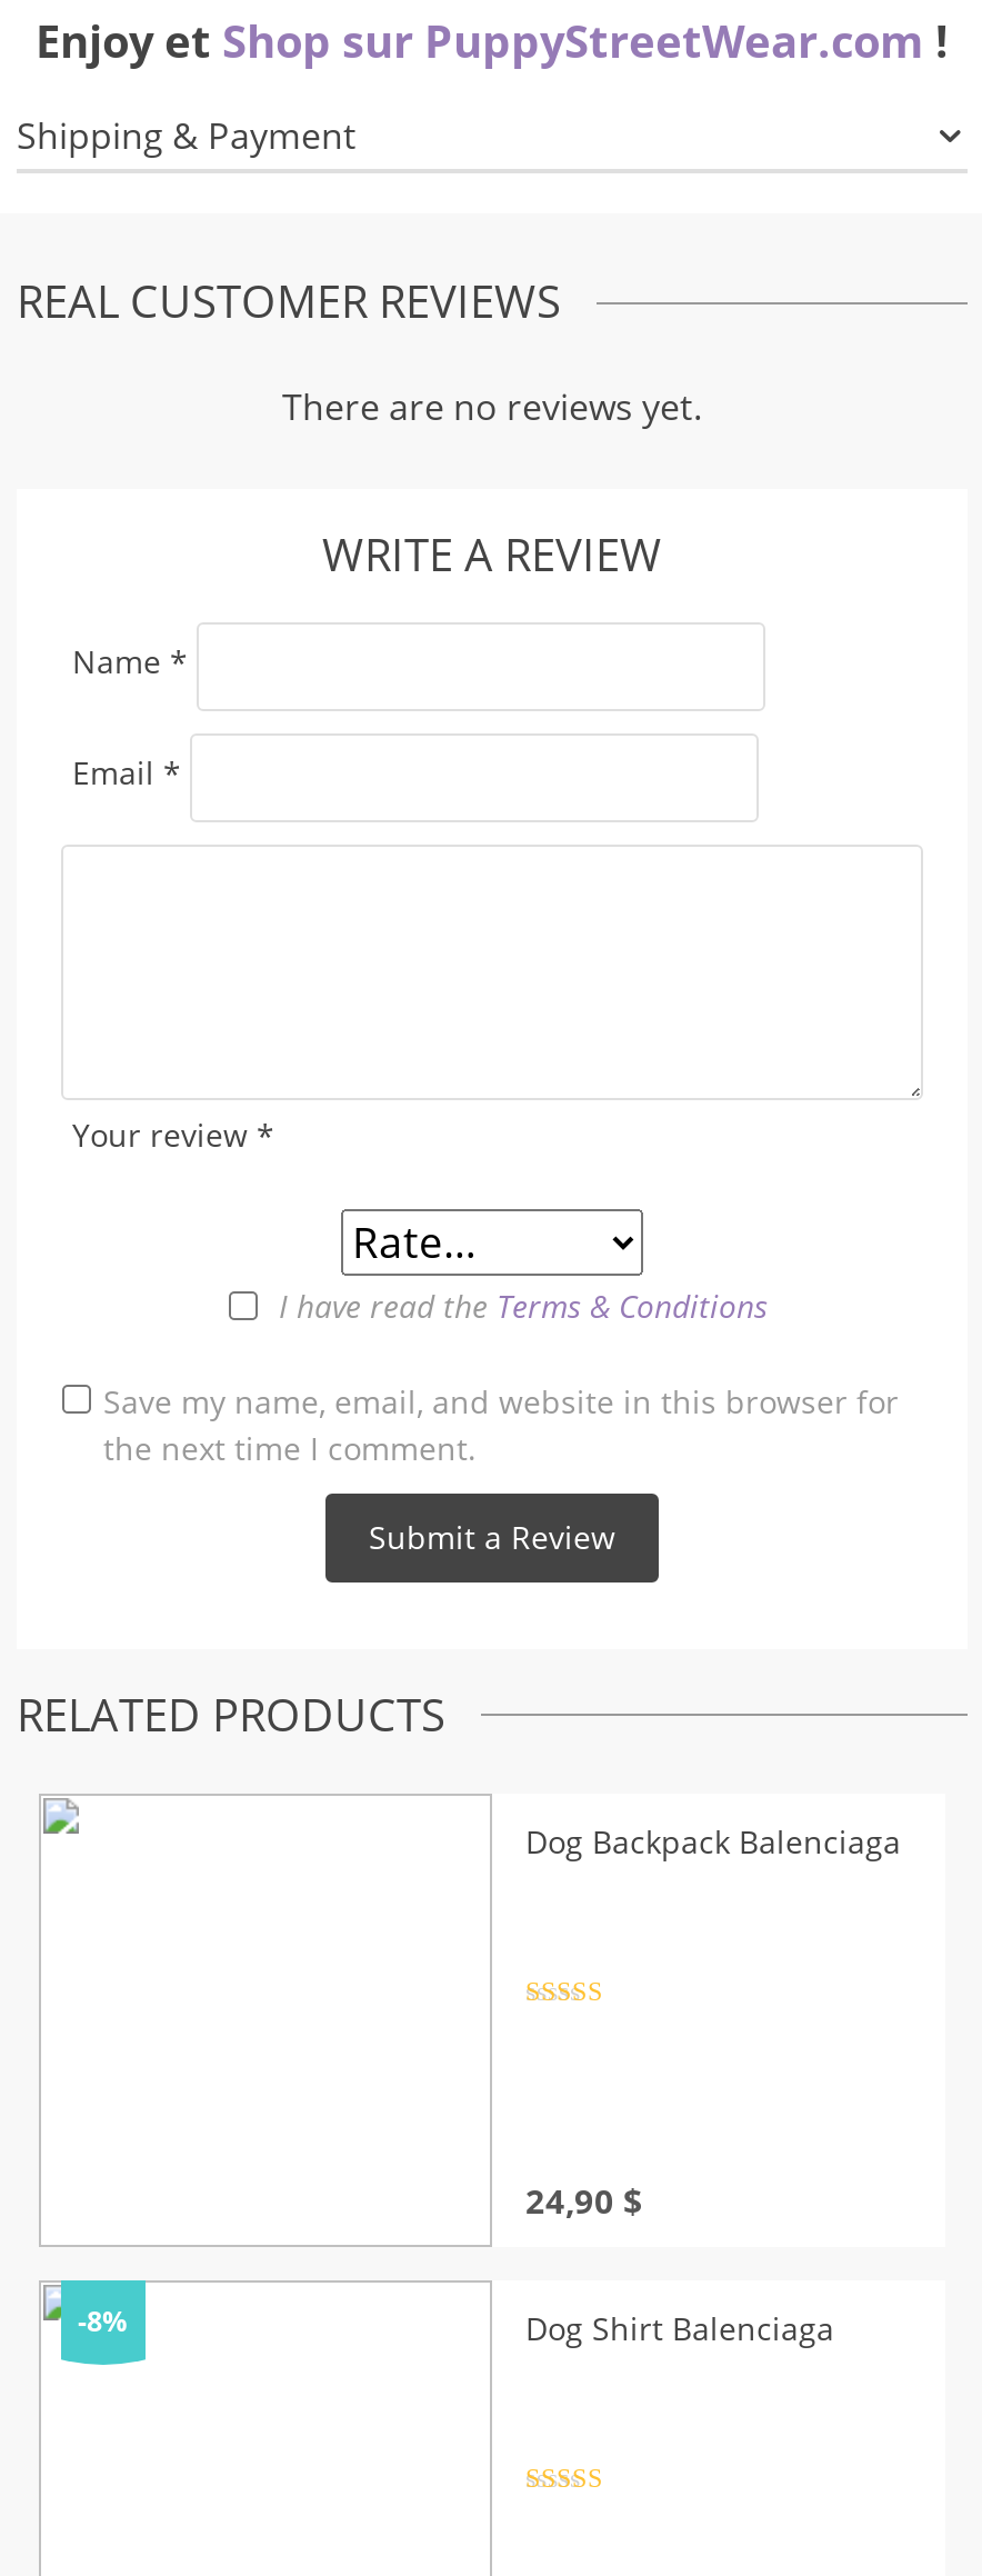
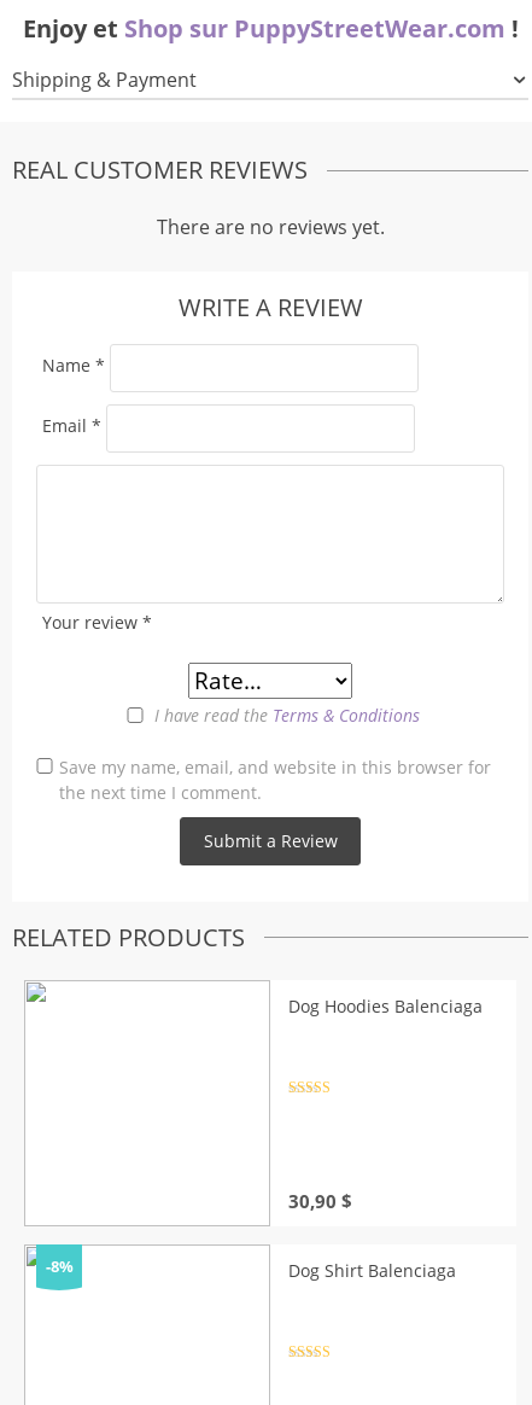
- Dog Backpack Balenciaga
+ Dog Hoodies Balenciaga

- 24,90 $
+ 30,90 $
